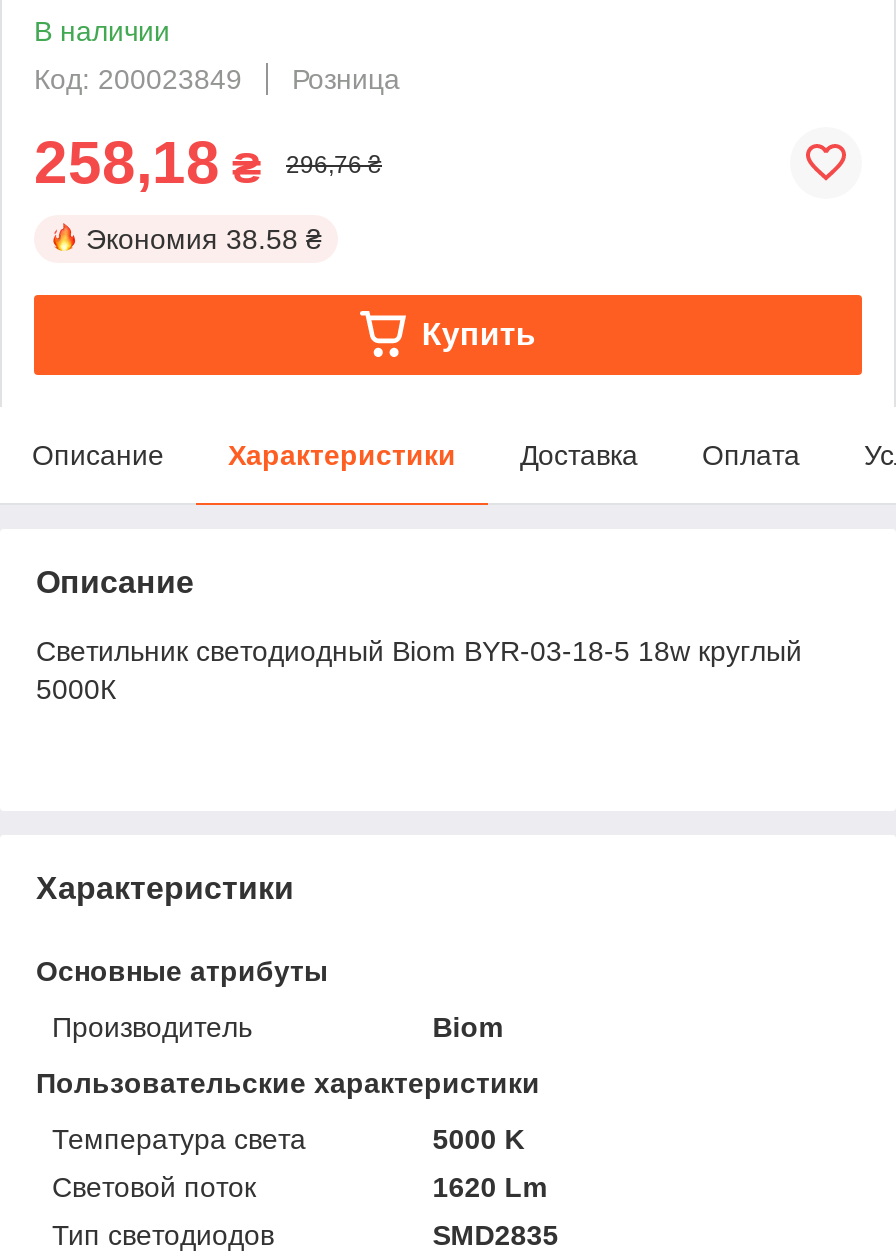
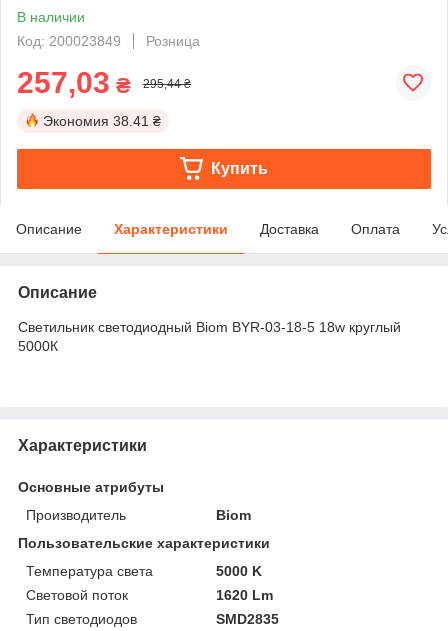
- 258,18 ₴
+ 257,03 ₴

- 296,76 ₴
+ 295,44 ₴

- Экономия 38.58 ₴
+ Экономия 38.41 ₴
